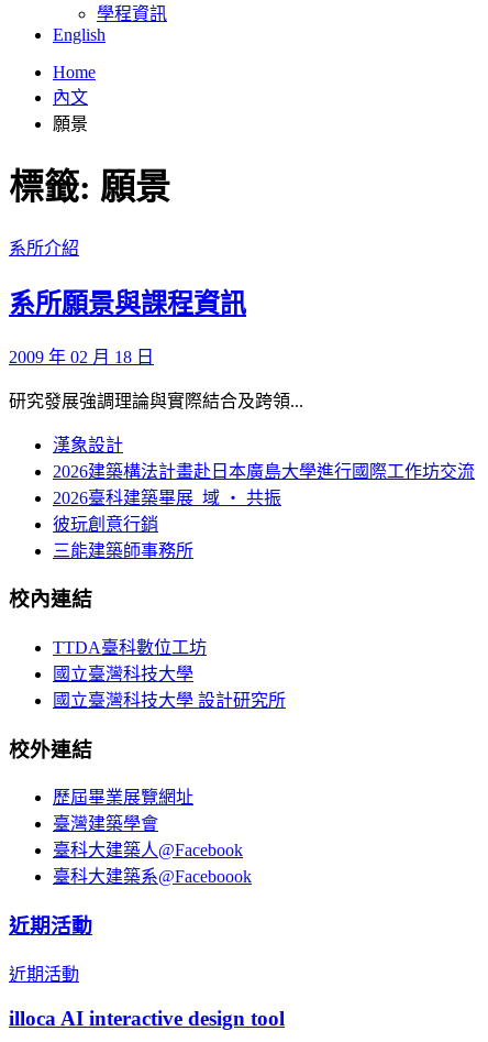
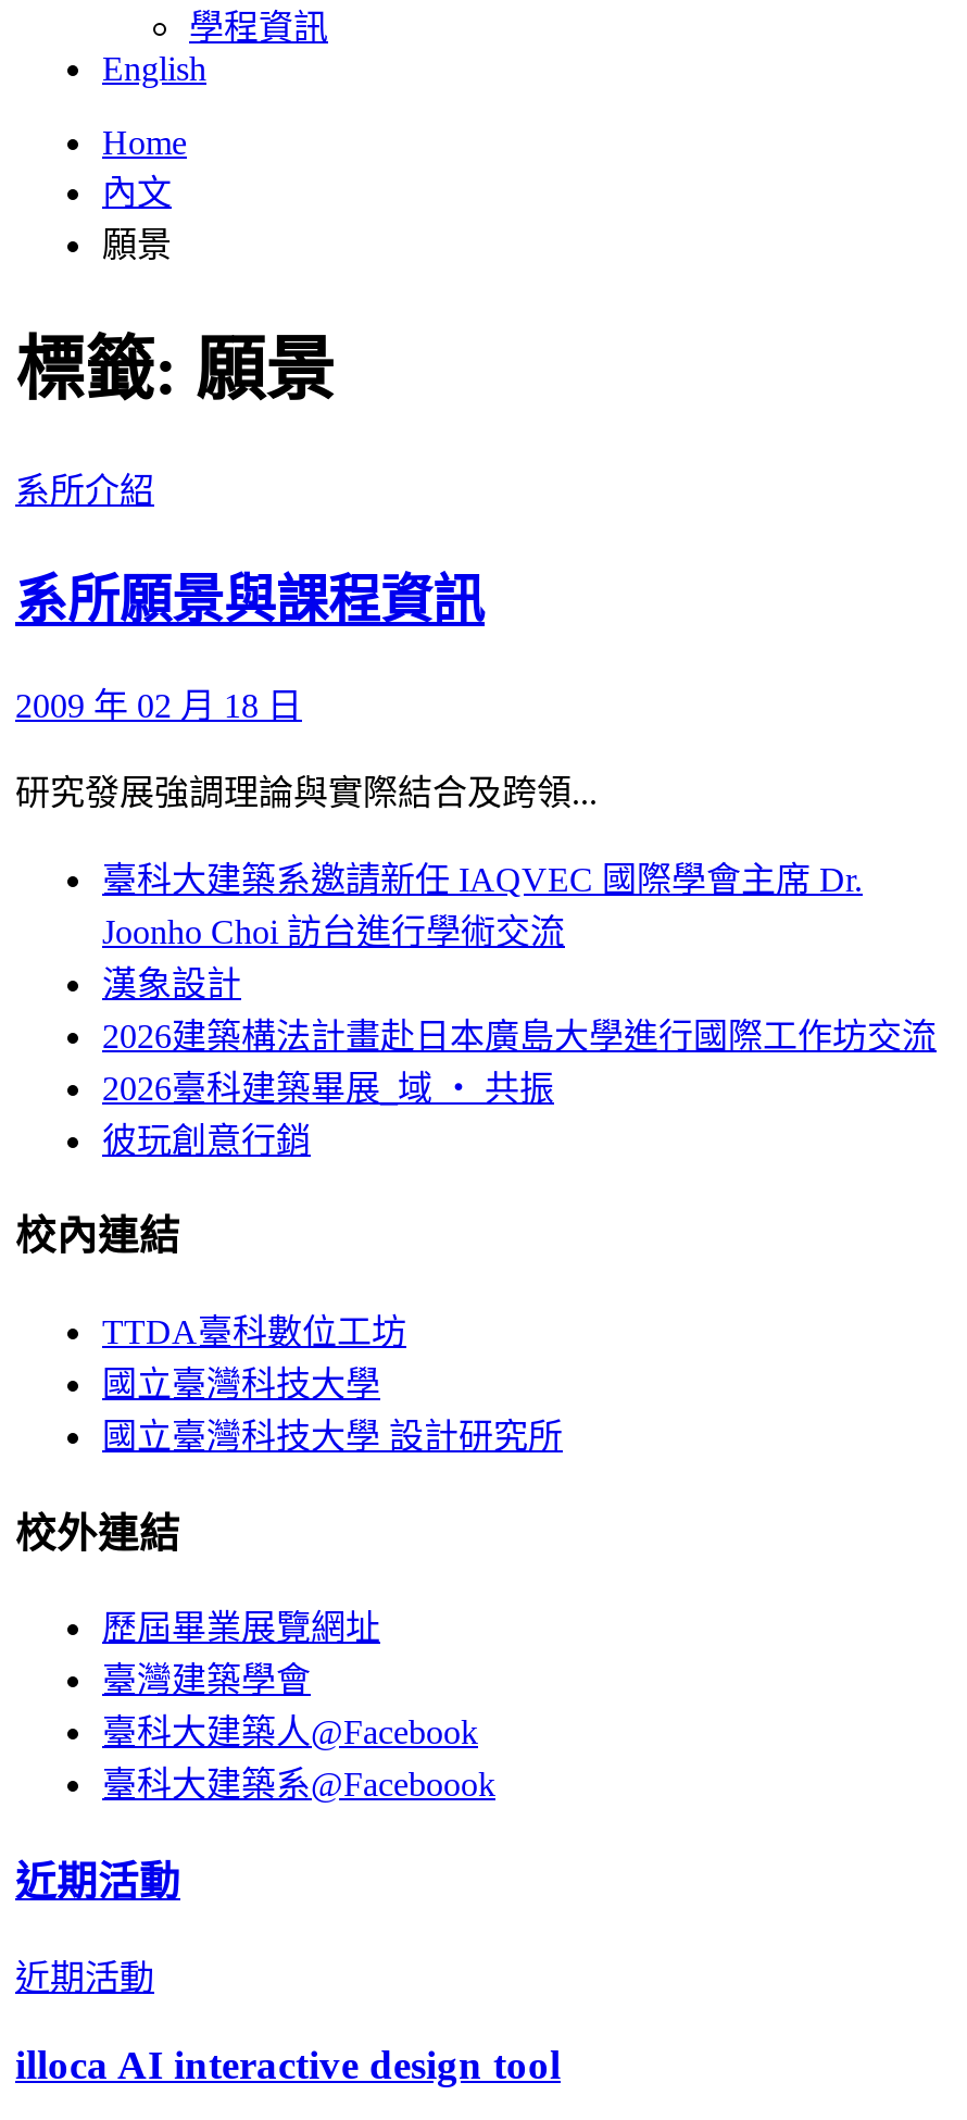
+ 臺科大建築系邀請新任 IAQVEC 國際學會主席 Dr.
+ Joonho Choi 訪台進行學術交流

moved down: 漢象設計 | 2026建築構法計畫赴日本廣島大學進行國際工作坊交流 | 2026臺科建築畢展_域 ‧ 共振 | 彼玩創意行銷

- 三能建築師事務所
